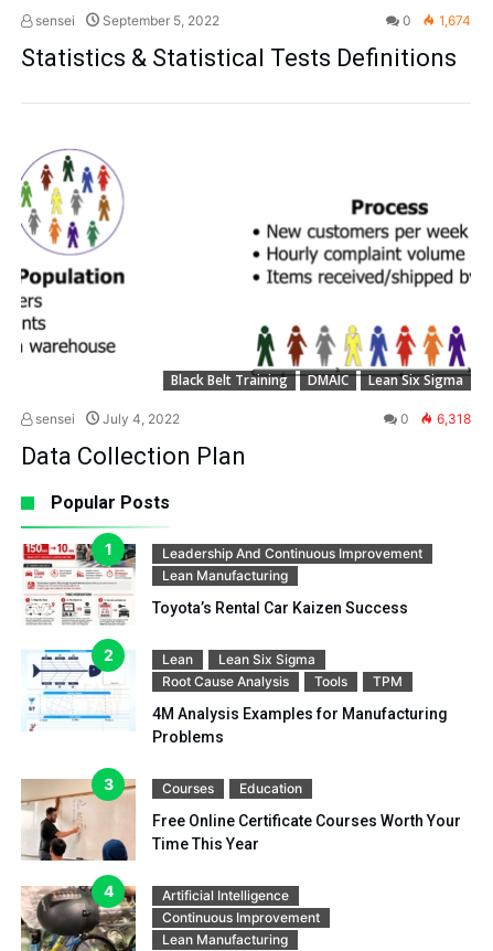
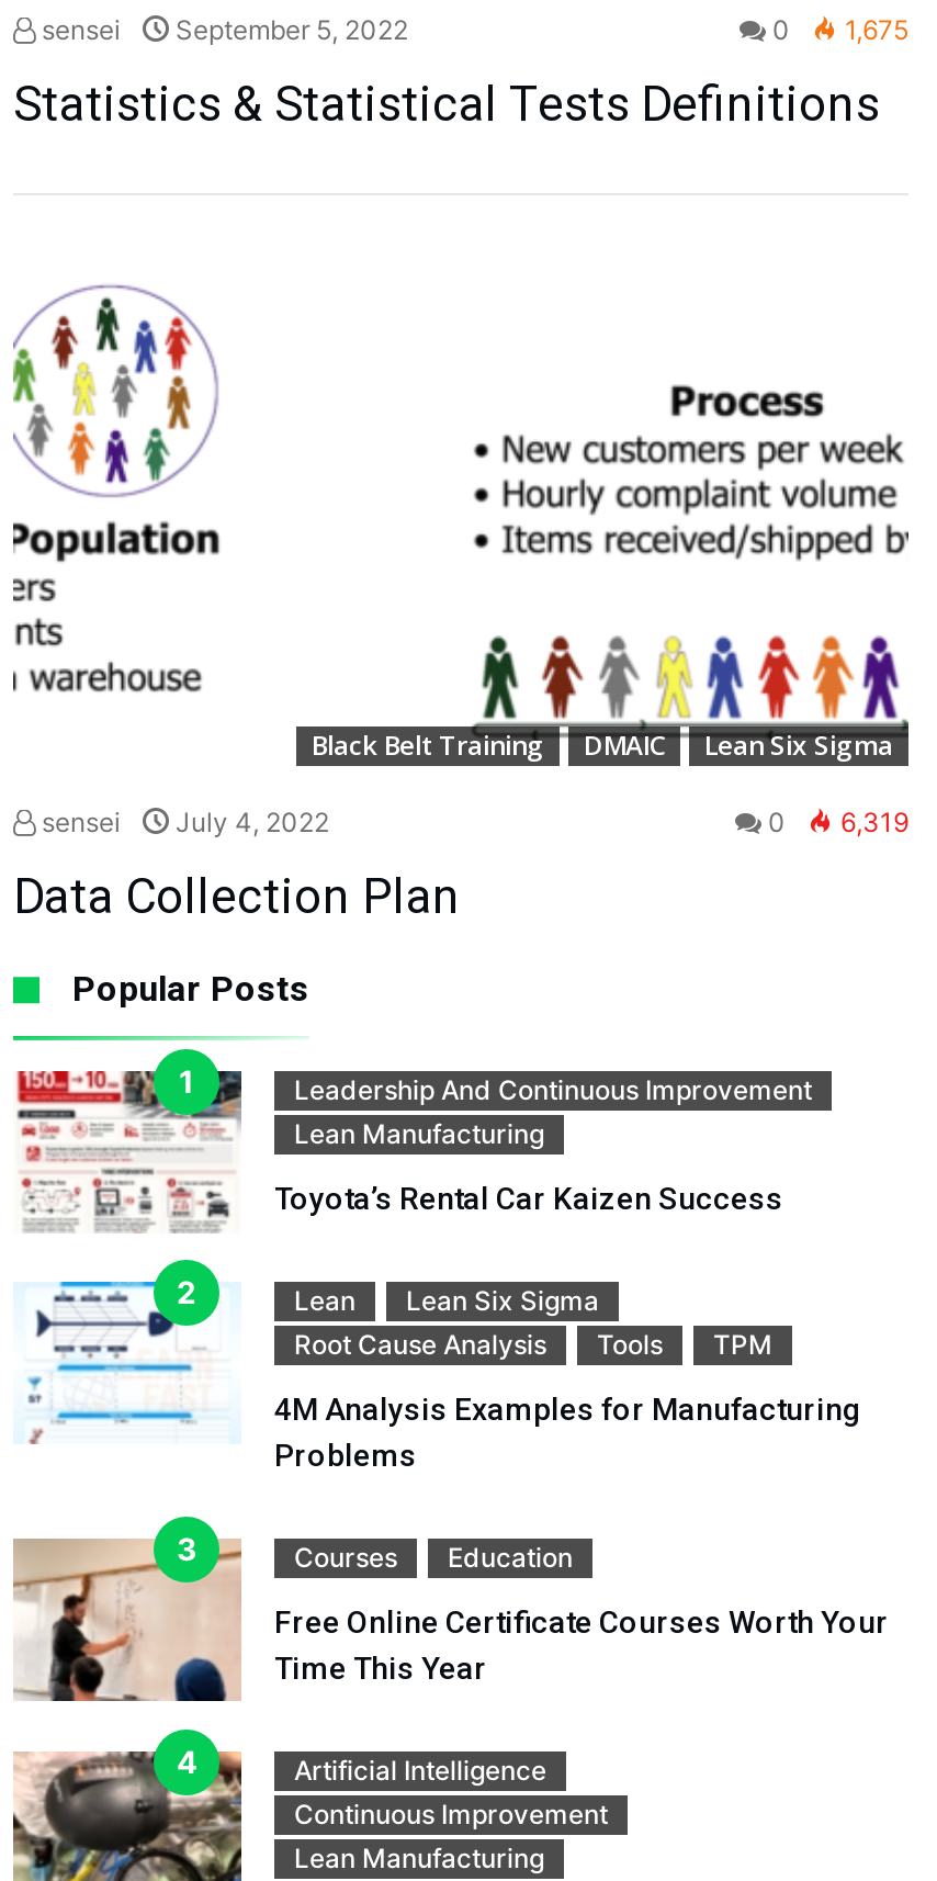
- 0 1,674
+ 0 1,675

- 0 6,318
+ 0 6,319
